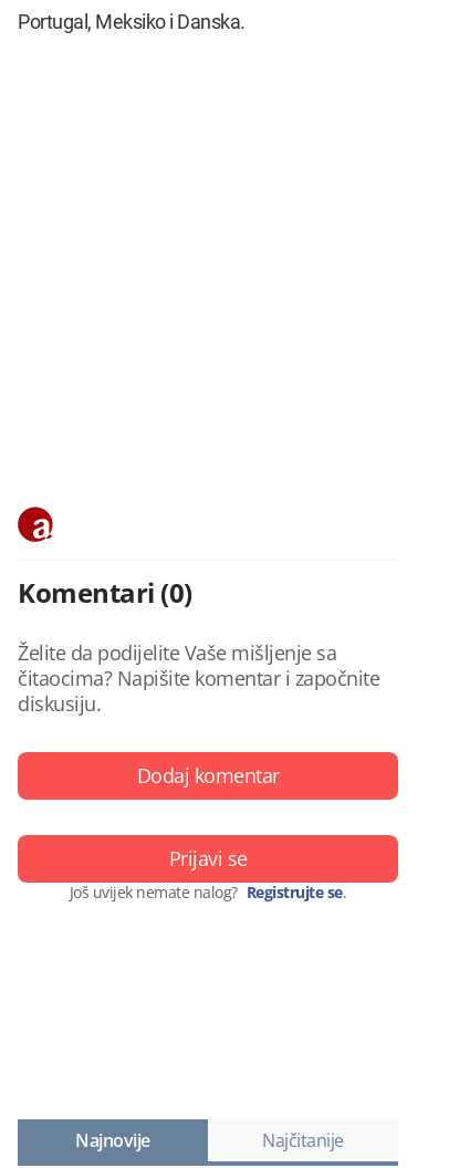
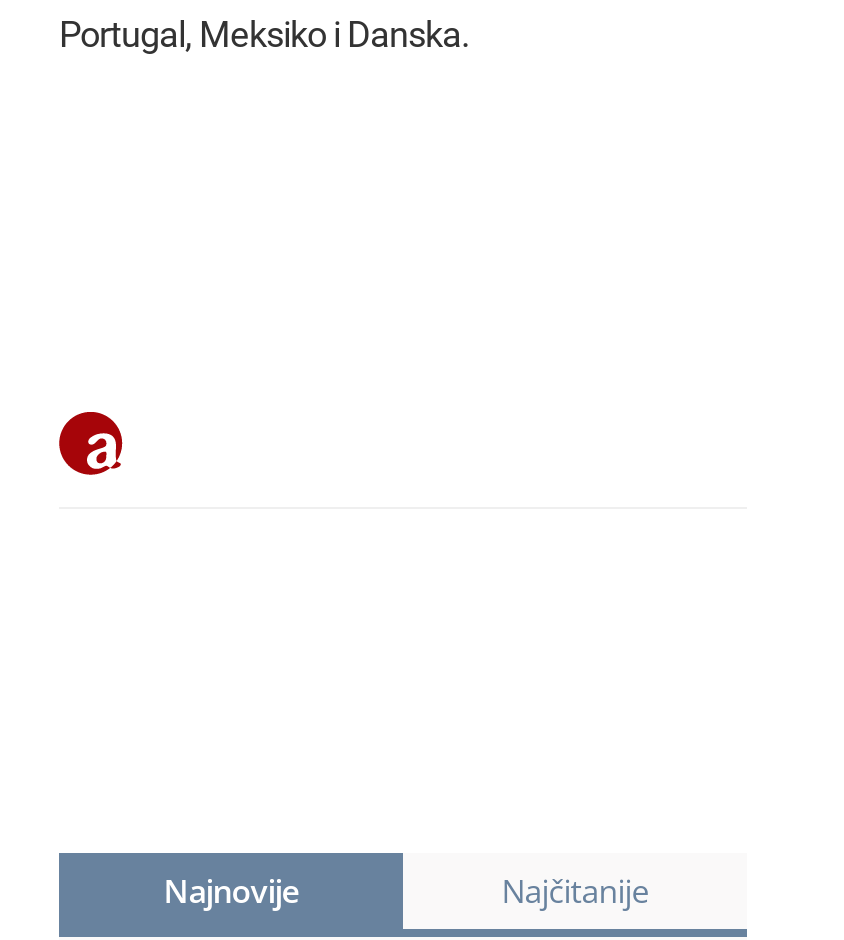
moved down: [image]

- Komentari (0)
- Želite da podijelite Vaše mišljenje sa
- čitaocima? Napišite komentar i započnite
- diskusiju.
- Dodaj komentar
- Prijavi se
- Još uvijek nemate nalog? Registrujte se.
